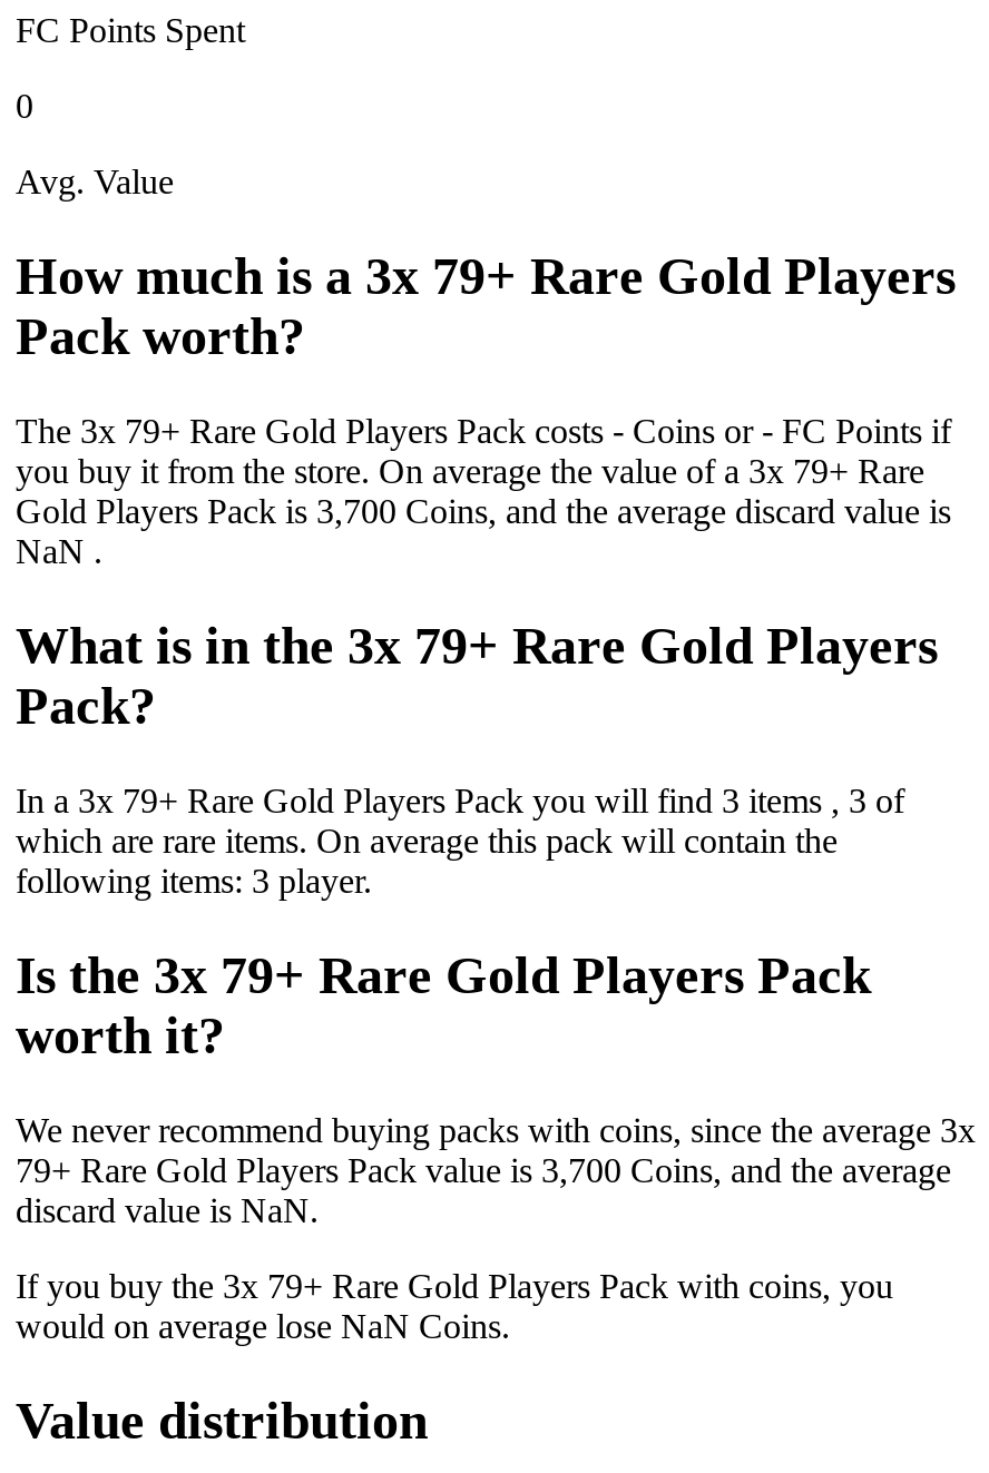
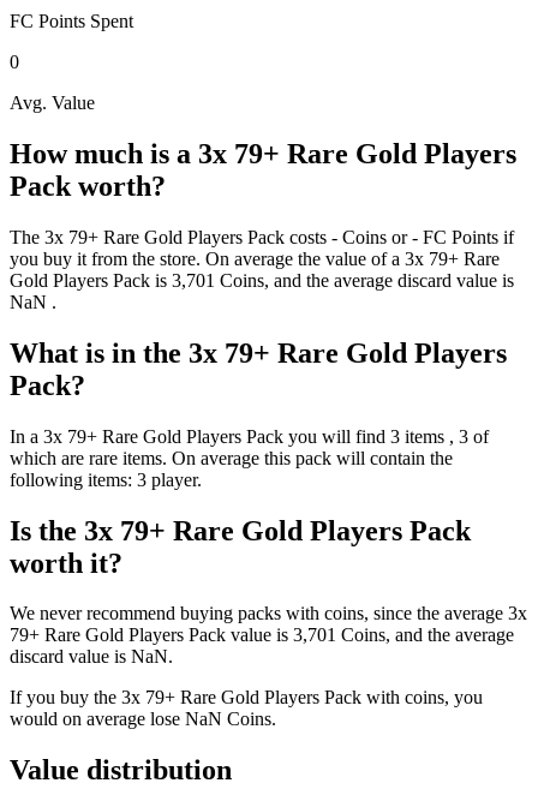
- Gold Players Pack is 3,700 Coins, and the average discard value is
+ Gold Players Pack is 3,701 Coins, and the average discard value is

- 79+ Rare Gold Players Packvalue is 3,700 Coins, and the average
+ 79+ Rare Gold Players Packvalue is 3,701 Coins, and the average
